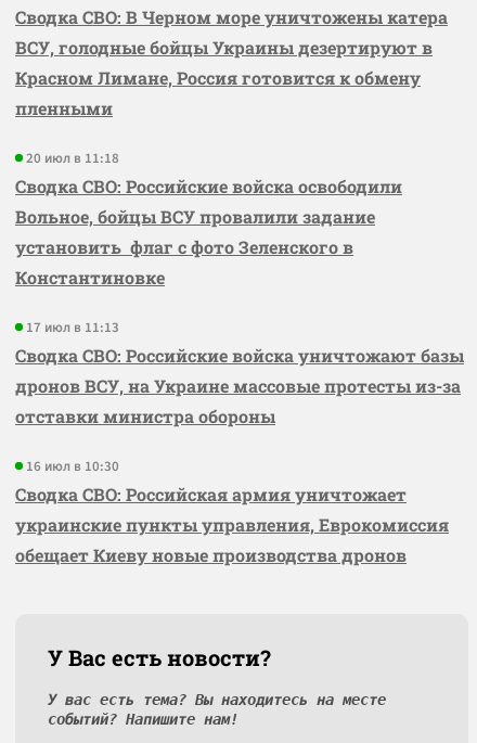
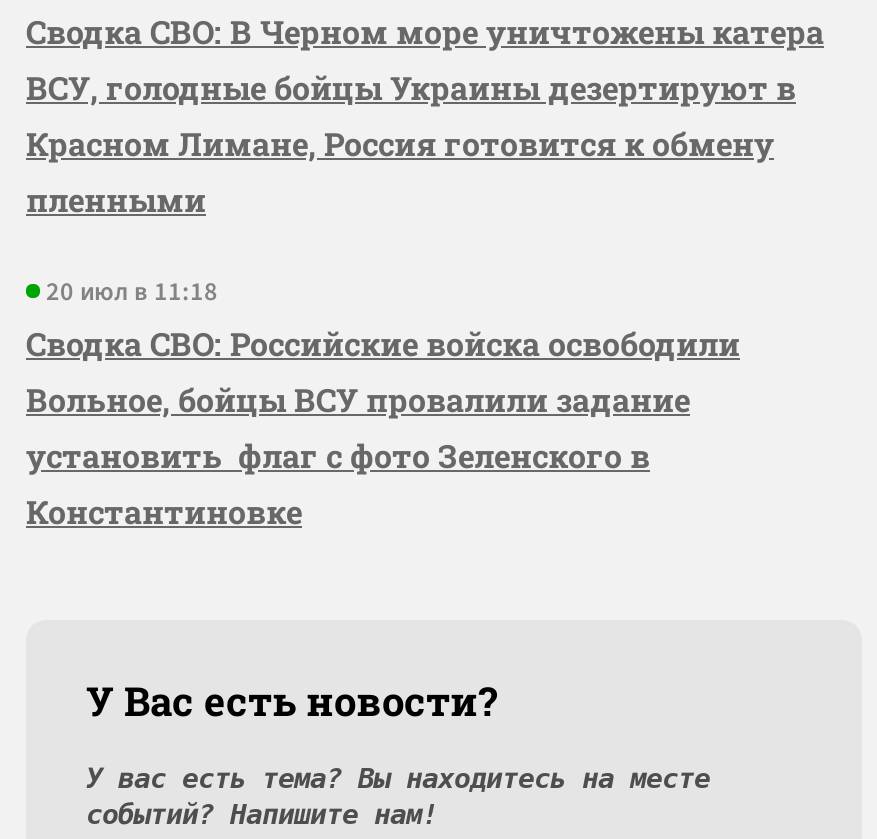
- 17 июл в 11:13
- Сводка СВО: Российские войска уничтожают базы
- дронов ВСУ, на Украине массовые протесты из-за
- отставки министра обороны
- 16 июл в 10:30
- Сводка СВО: Российская армия уничтожает
- украинские пункты управления, Еврокомиссия
- обещает Киеву новые производства дронов
